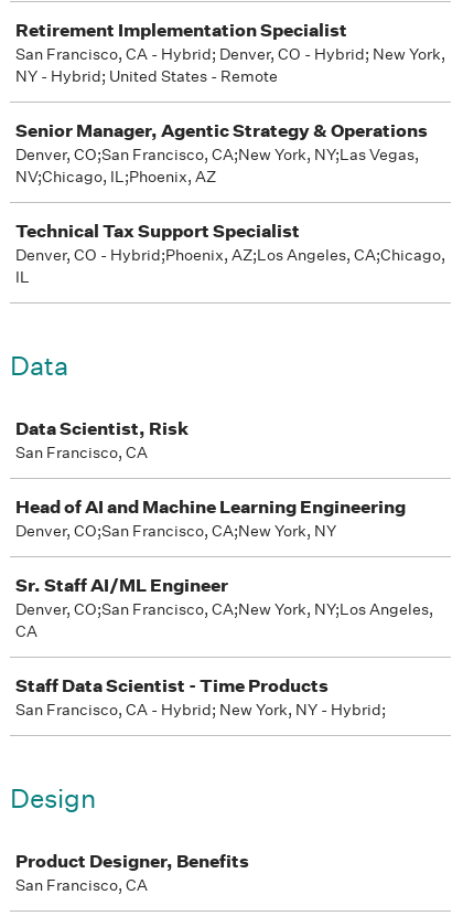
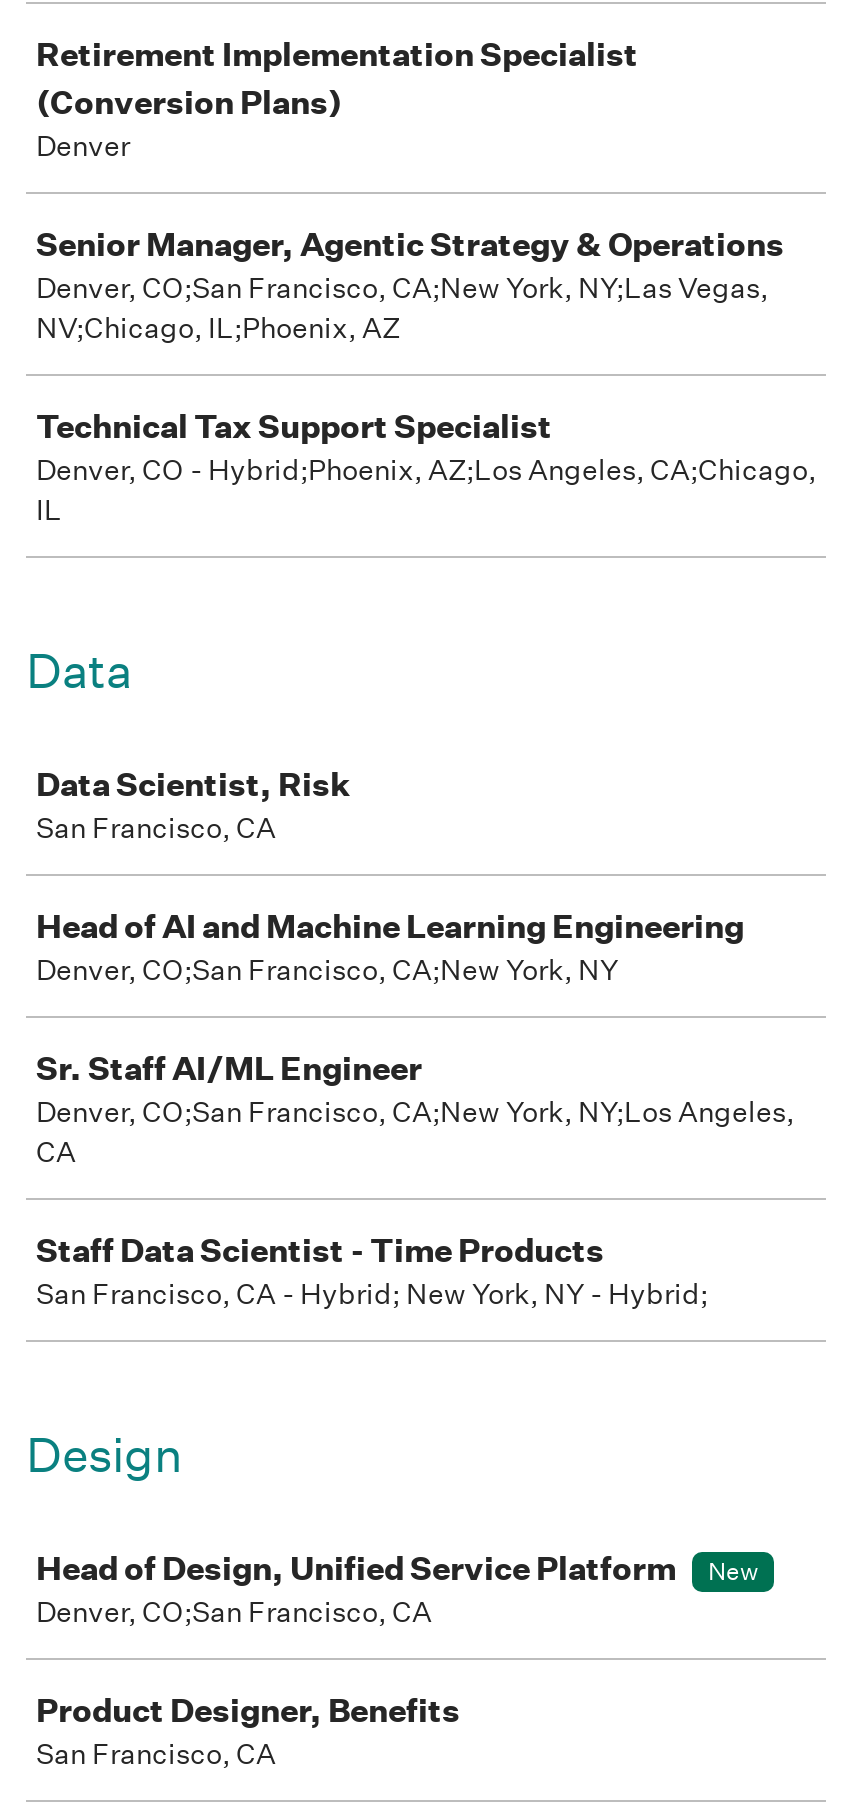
- San Francisco, CA - Hybrid; Denver, CO - Hybrid; New York,
- NY - Hybrid; United States - Remote
+ (Conversion Plans)
+ Denver

+ Head of Design, Unified Service Platform
+ New
+ Denver, CO;San Francisco, CA
